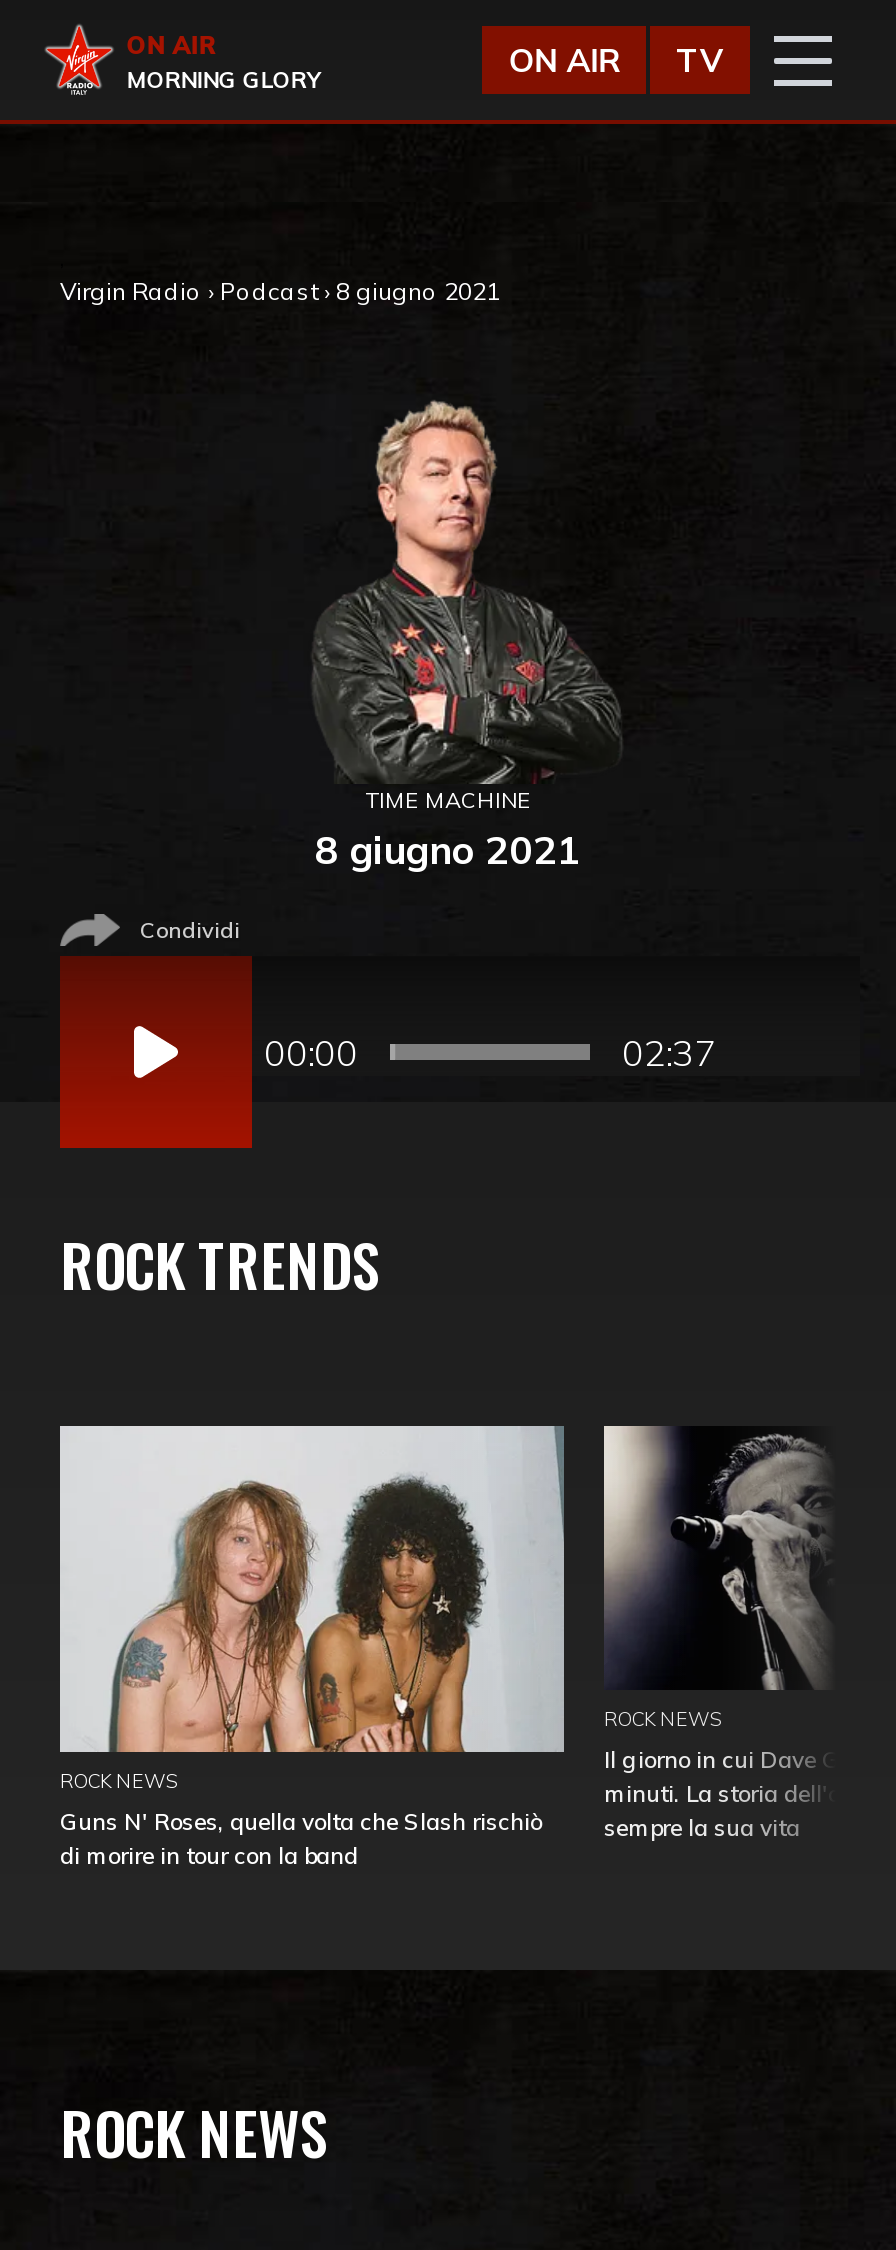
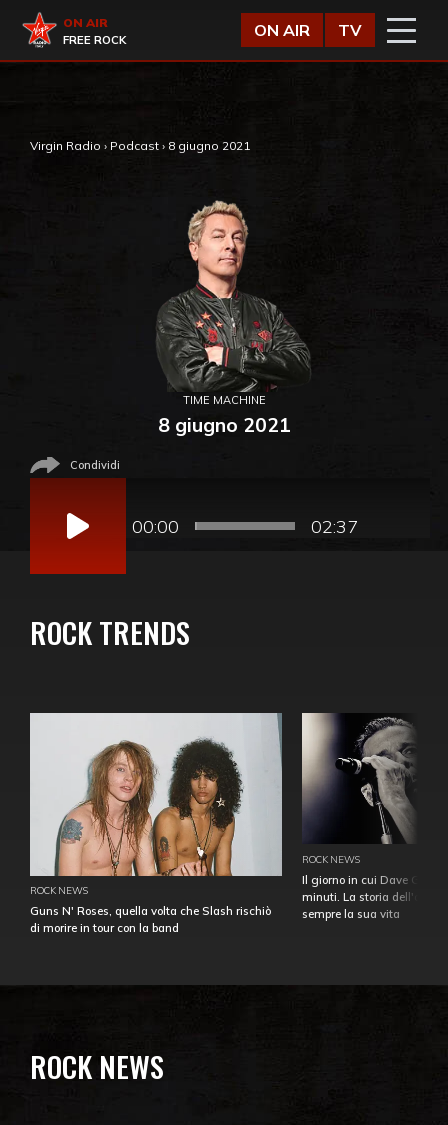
- MORNING GLORY
+ FREE ROCK
